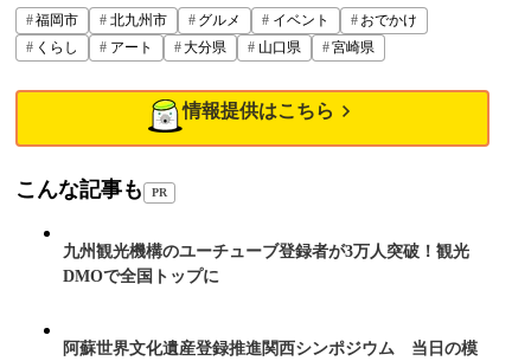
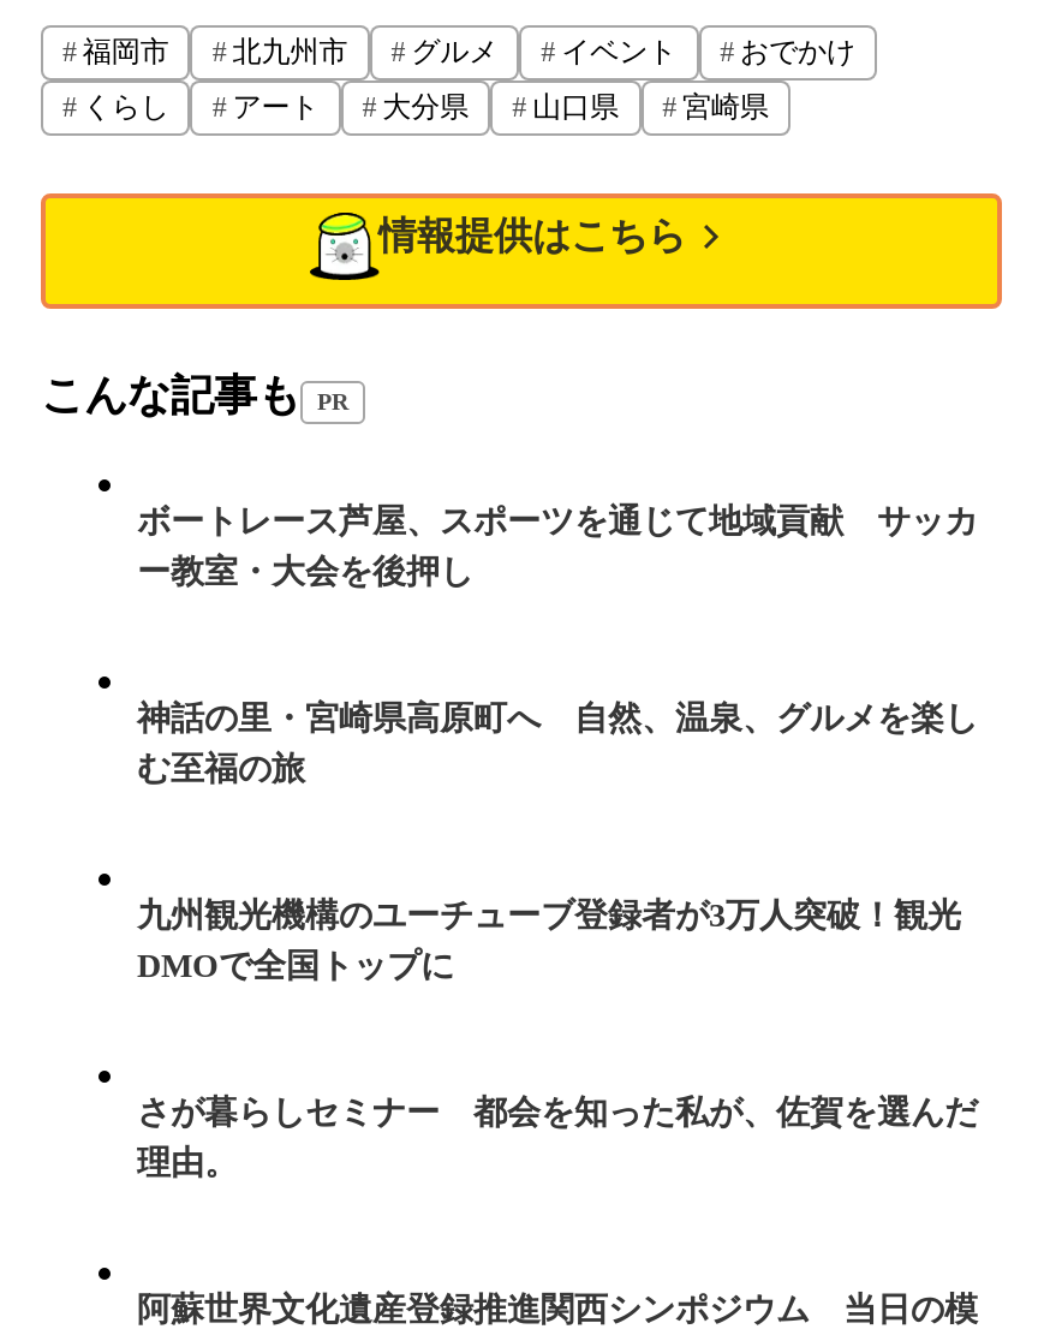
+ ボートレース芦屋、スポーツを通じて地域貢献 サッカ
+ ー教室・大会を後押し

+ 神話の里・宮崎県高原町へ 自然、温泉、グルメを楽し
+ む至福の旅

+ さが暮らしセミナー 都会を知った私が、佐賀を選んだ
+ 理由。
